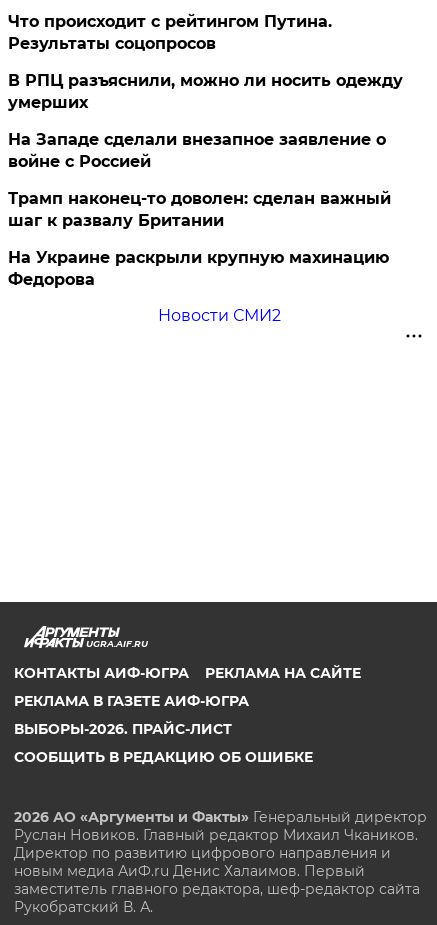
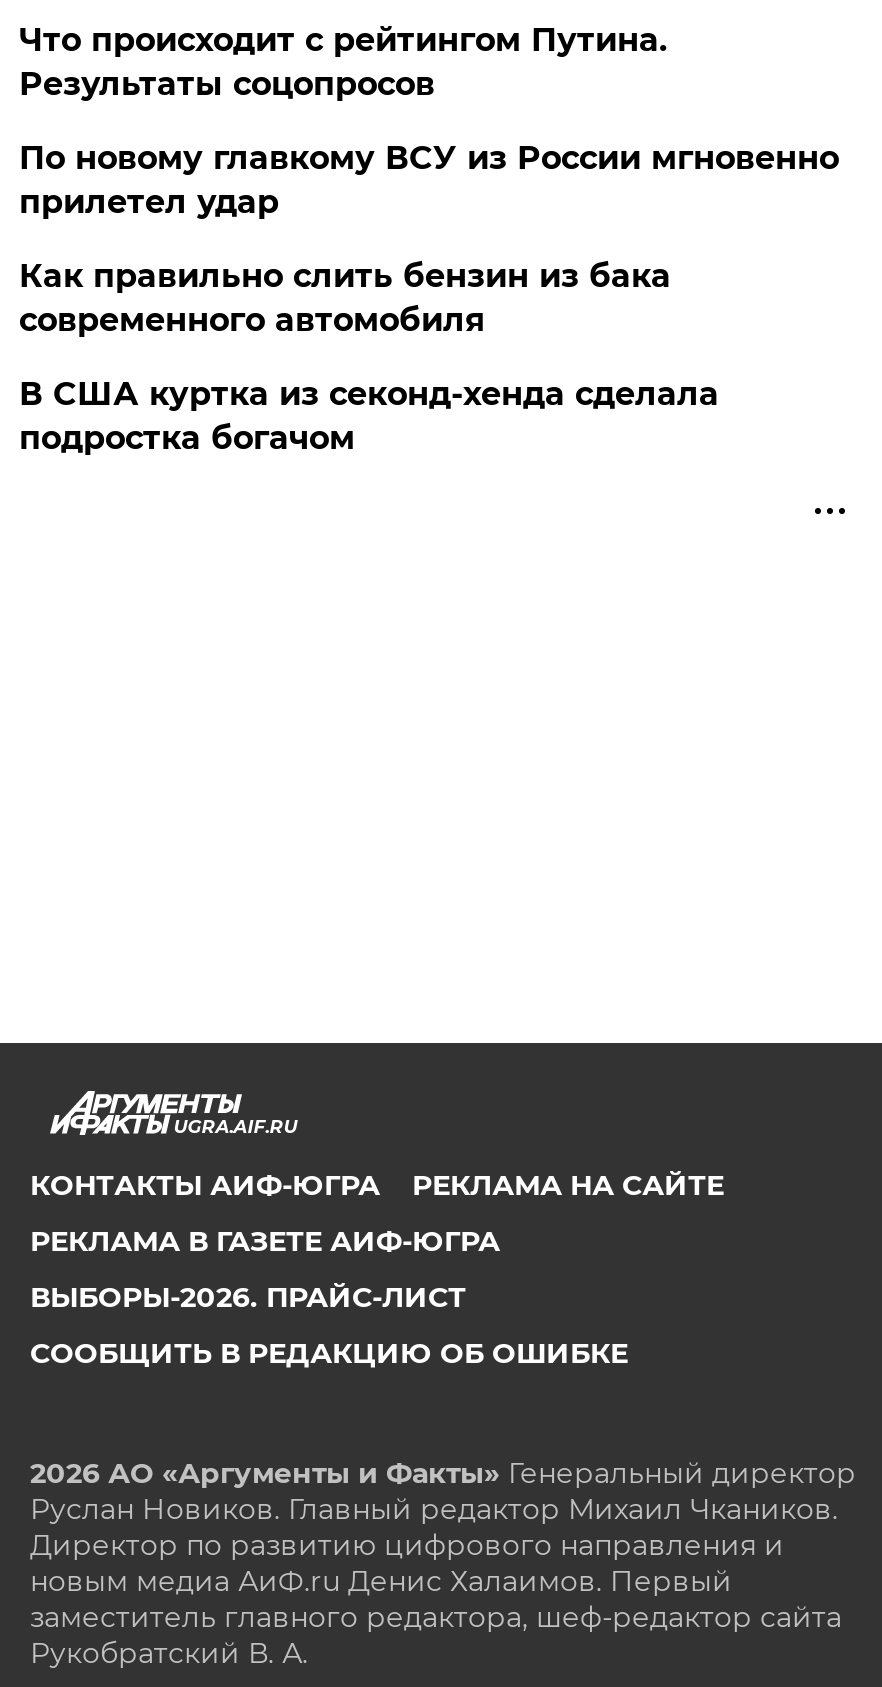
- В РПЦ разъяснили, можно ли носить одежду
- умерших
- На Западе сделали внезапное заявление о
- войне с Россией
- Трамп наконец-то доволен: сделан важный
- шаг к развалу Британии
- На Украине раскрыли крупную махинацию
- Федорова
- Новости СМИ2
+ По новому главкому ВСУ из России мгновенно
+ прилетел удар
+ Как правильно слить бензин из бака
+ современного автомобиля
+ В США куртка из секонд-хенда сделала
+ подростка богачом
